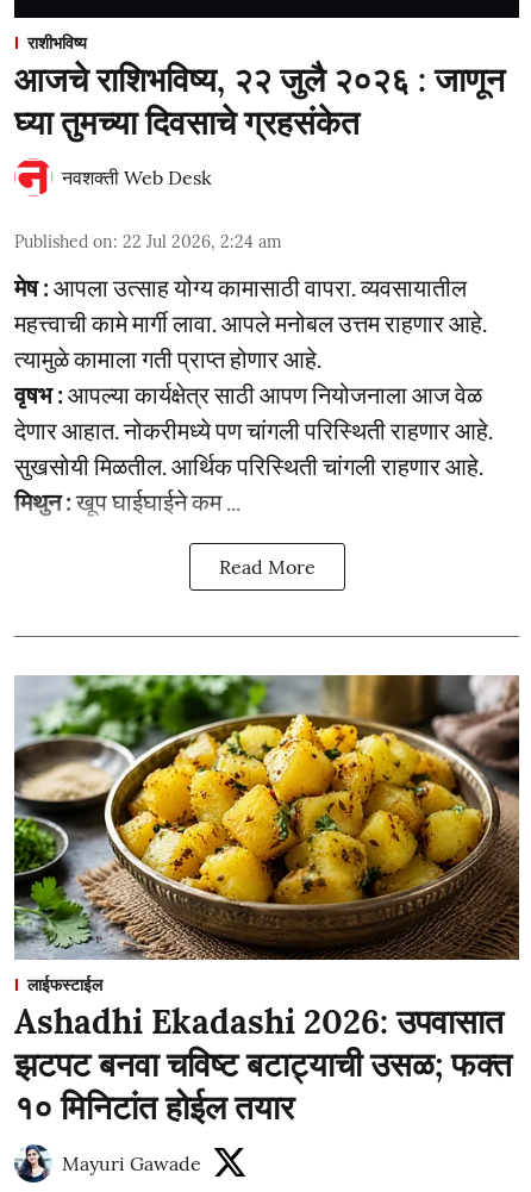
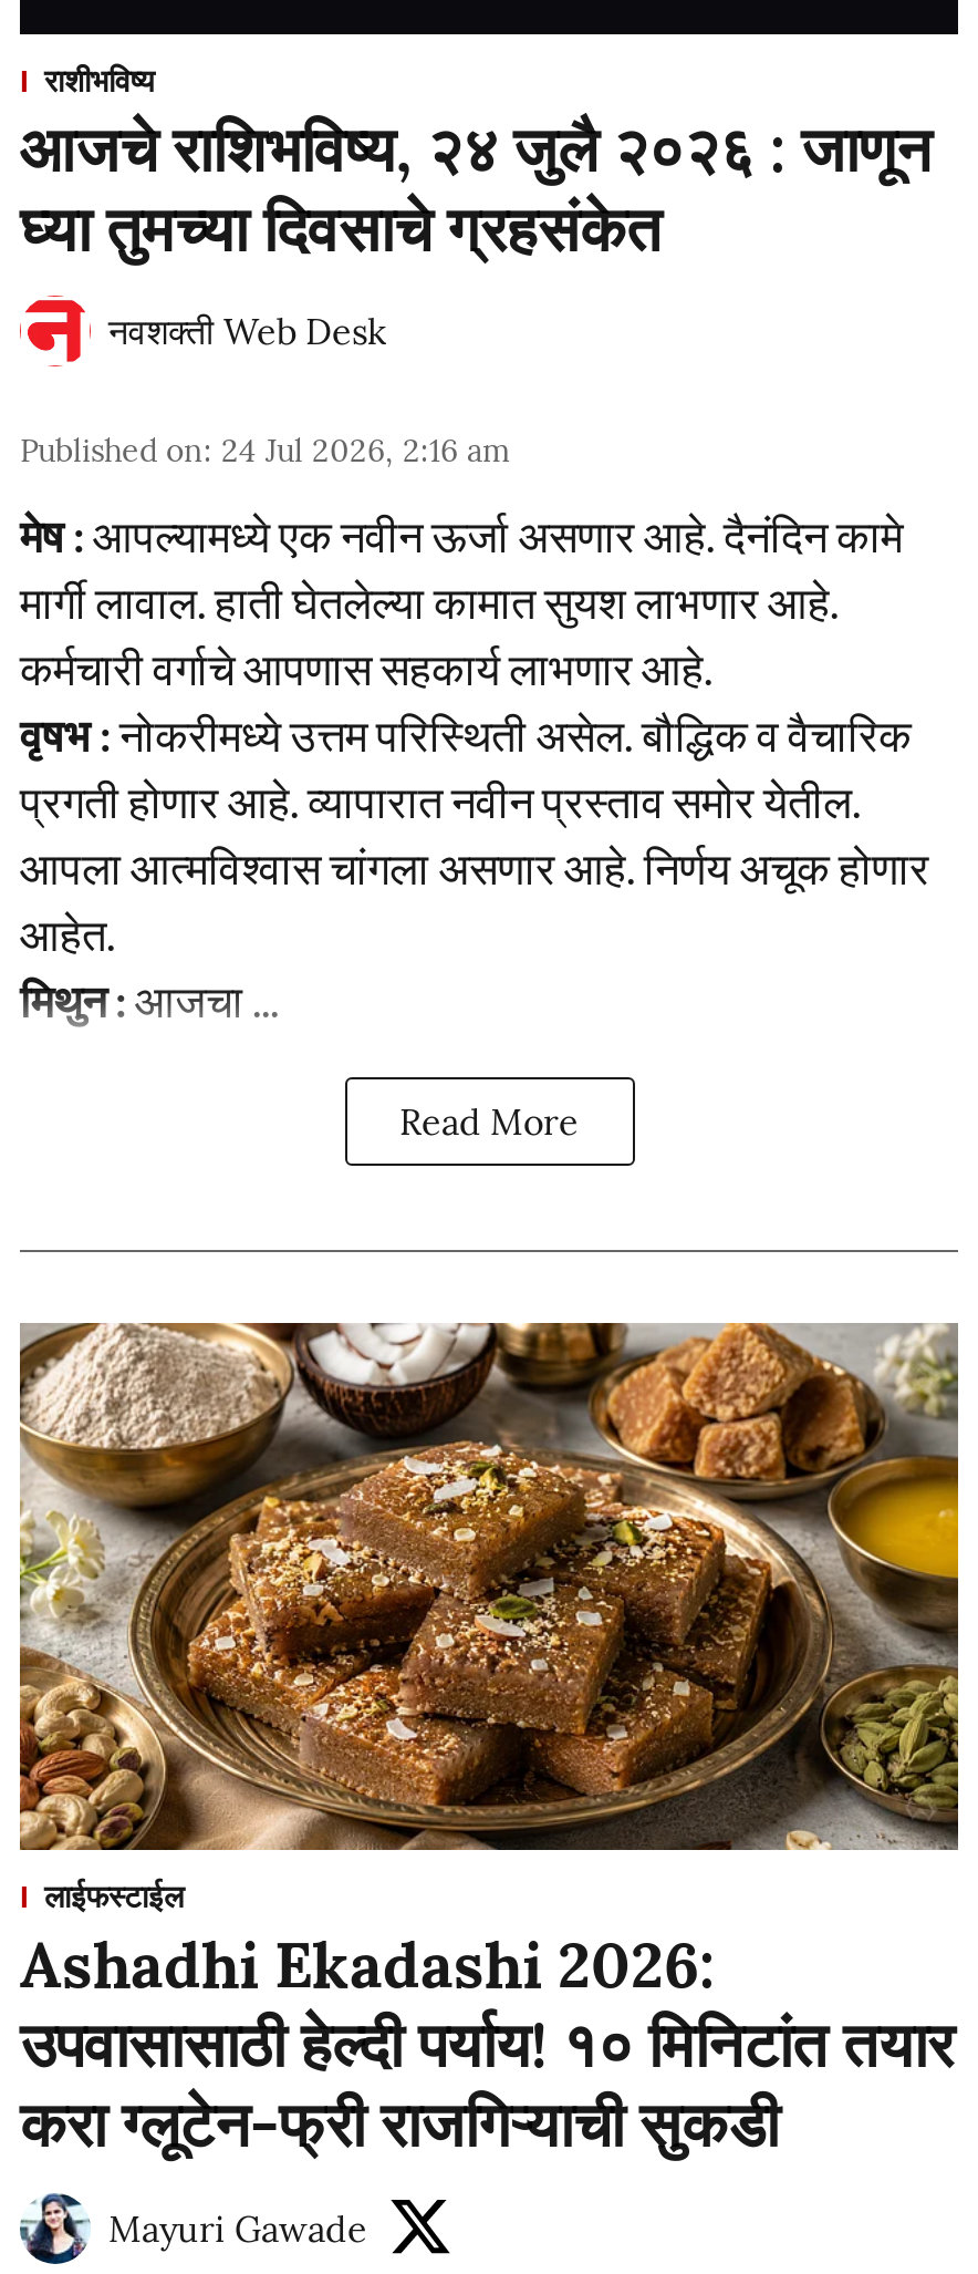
- आजचे राशिभविष्य, २२ जुलै २०२६ : जाणून
+ आजचे राशिभविष्य, २४ जुलै २०२६ : जाणून

- Published on: 22 Jul 2026, 2:24 am
+ Published on: 24 Jul 2026, 2:16 am

- मेष : आपला उत्साह योग्य कामासाठी वापरा. व्यवसायातील
- महत्त्वाची कामे मार्गी लावा. आपले मनोबल उत्तम राहणार आहे.
- त्यामुळे कामाला गती प्राप्त होणार आहे.
- वृषभ : आपल्या कार्यक्षेत्र साठी आपण नियोजनाला आज वेळ
- देणार आहात. नोकरीमध्ये पण चांगली परिस्थिती राहणार आहे.
- सुखसोयी मिळतील. आर्थिक परिस्थिती चांगली राहणार आहे.
- मिथुन : खूप घाईघाईने कम ...
+ मेष : आपल्यामध्ये एक नवीन ऊर्जा असणार आहे. दैनंदिन कामे
+ मार्गी लावाल. हाती घेतलेल्या कामात सुयश लाभणार आहे.
+ कर्मचारी वर्गाचे आपणास सहकार्य लाभणार आहे.
+ वृषभ : नोकरीमध्ये उत्तम परिस्थिती असेल. बौद्धिक व वैचारिक
+ प्रगती होणार आहे. व्यापारात नवीन प्रस्ताव समोर येतील.
+ आपला आत्मविश्वास चांगला असणार आहे. निर्णय अचूक होणार
+ आहेत.
+ मिथुन : आजचा ...

- [image]
- Ashadhi Ekadashi 2026: उपवासात
- झटपट बनवा चविष्ट बटाट्याची उसळ; फक्त
- १० मिनिटांत होईल तयार
+ [image]
+ Ashadhi Ekadashi 2026:
+ उपवासासाठी हेल्दी पर्याय! १० मिनिटांत तयार
+ करा ग्लूटेन-फ्री राजगिऱ्याची सुकडी
